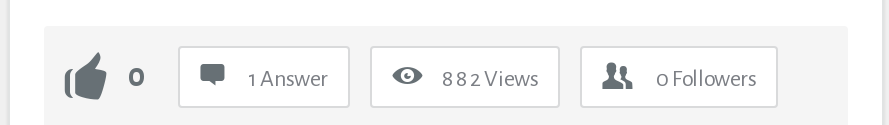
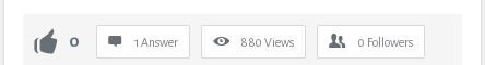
- 882Views
+ 880Views
